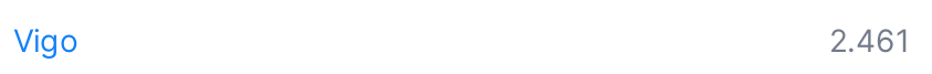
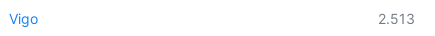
- 2.461
+ 2.513
